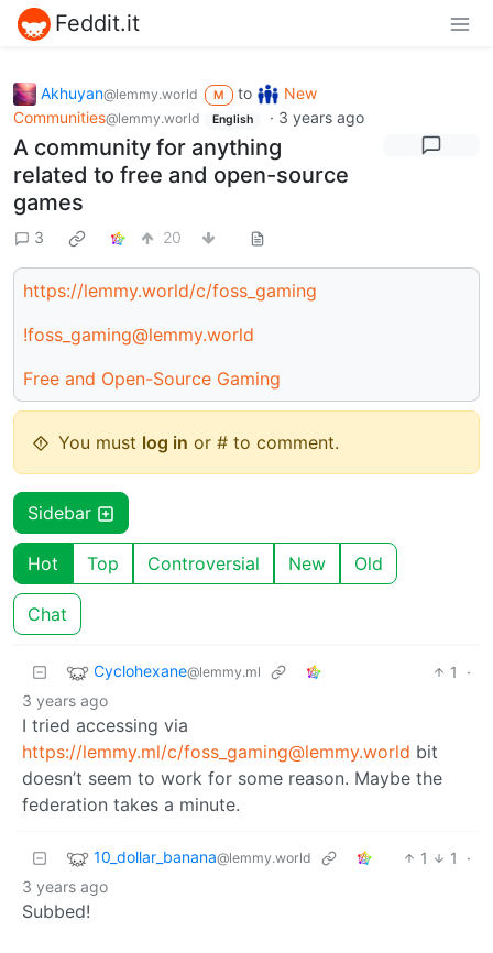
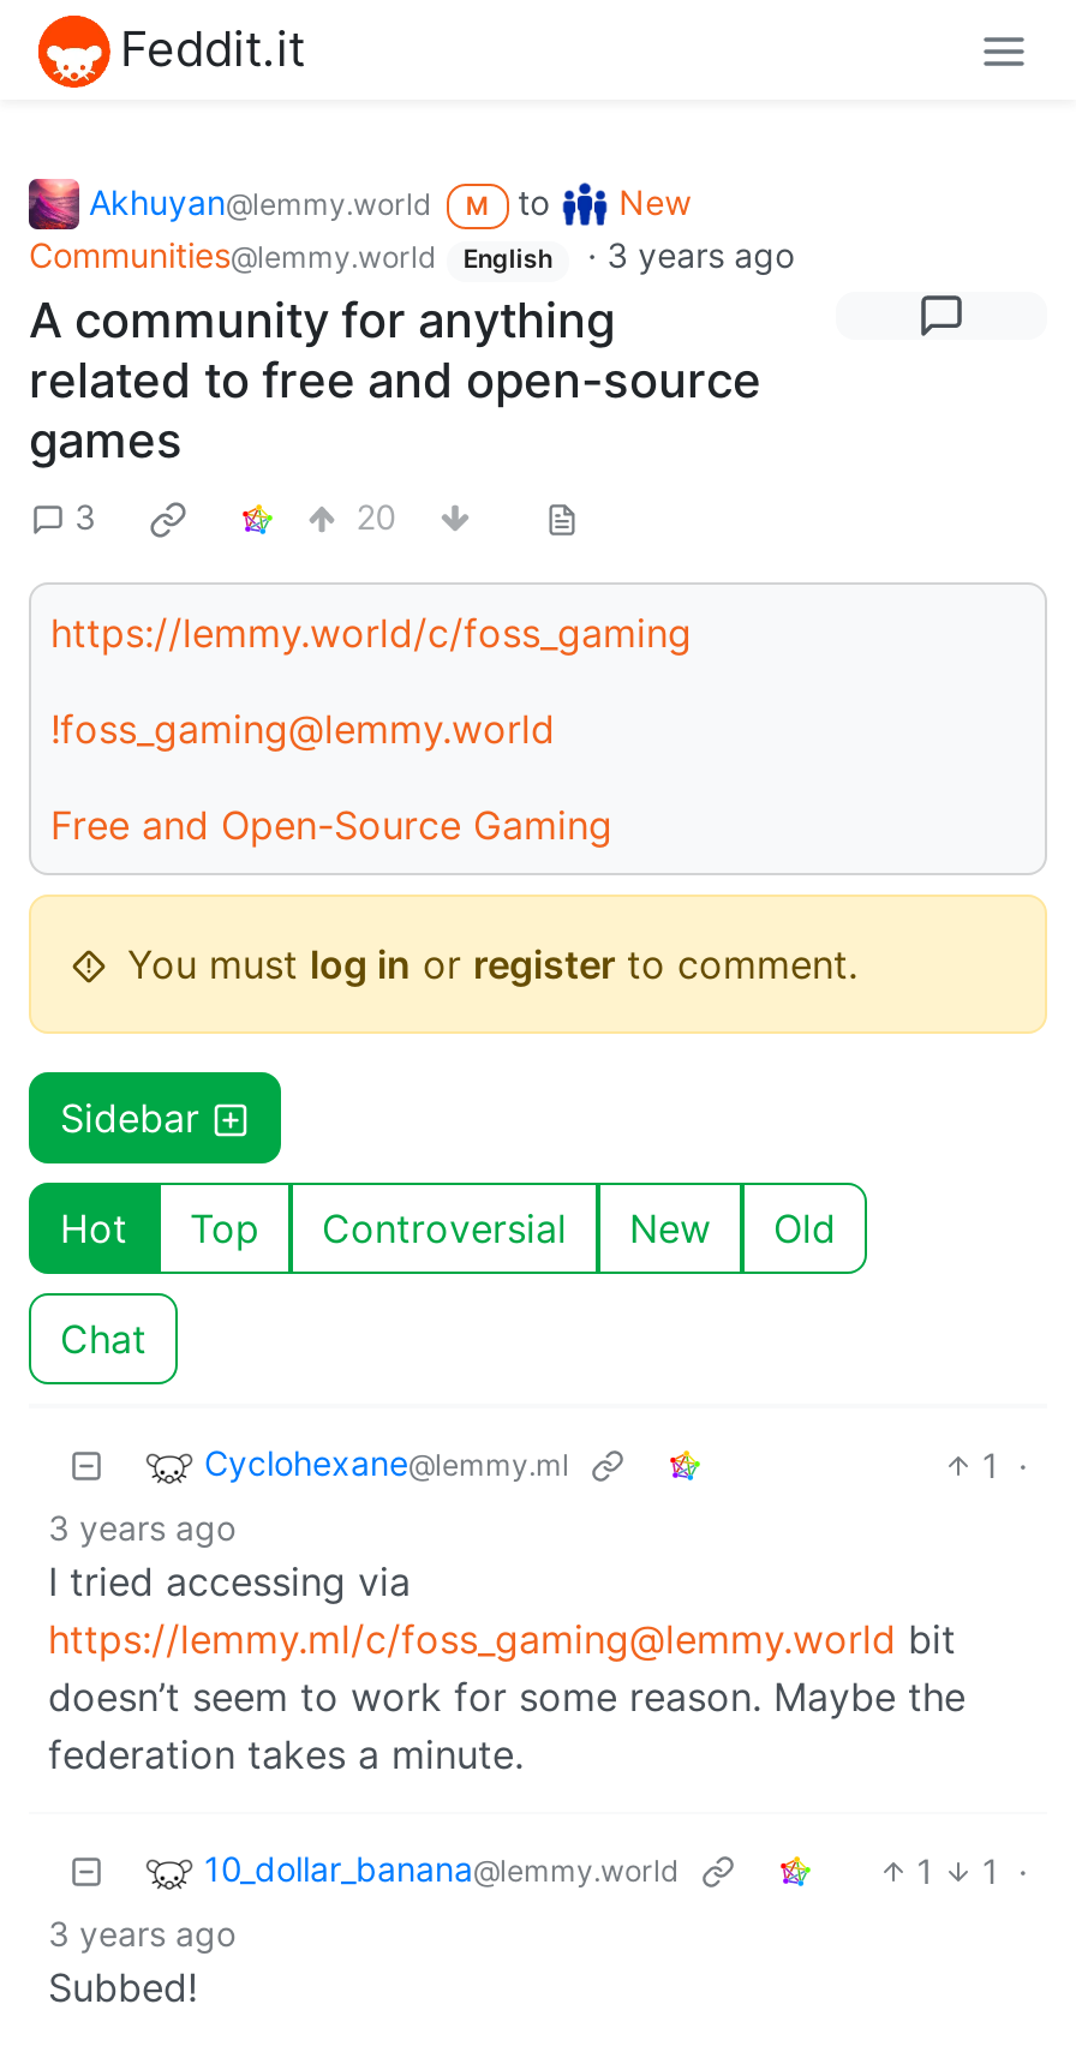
- You must log in or # to comment.
+ You must log in or register to comment.
